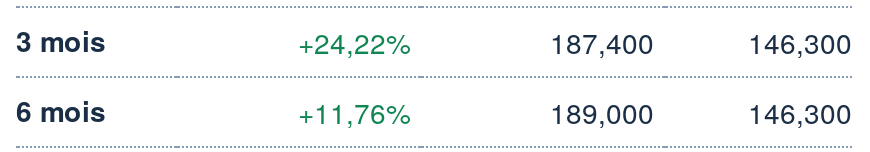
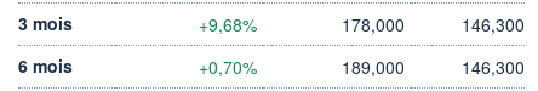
- +24,22%
+ +9,68%

- 187,400
+ 178,000

- +11,76%
+ +0,70%
